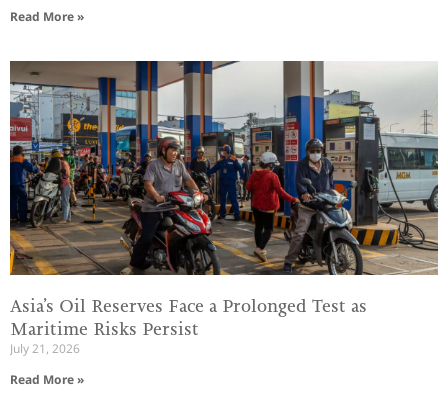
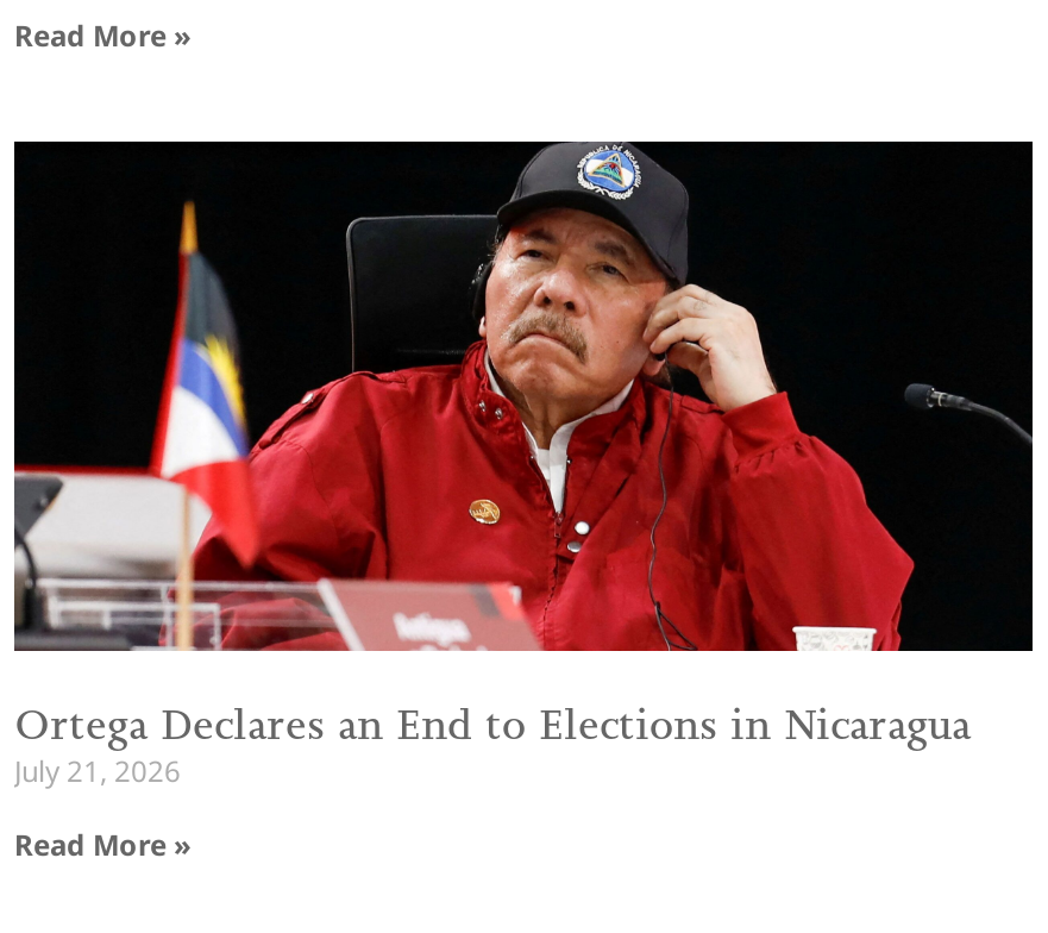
- [image]
- Asia’s Oil Reserves Face a Prolonged Test as
- Maritime Risks Persist
+ [image]
+ Ortega Declares an End to Elections in Nicaragua
